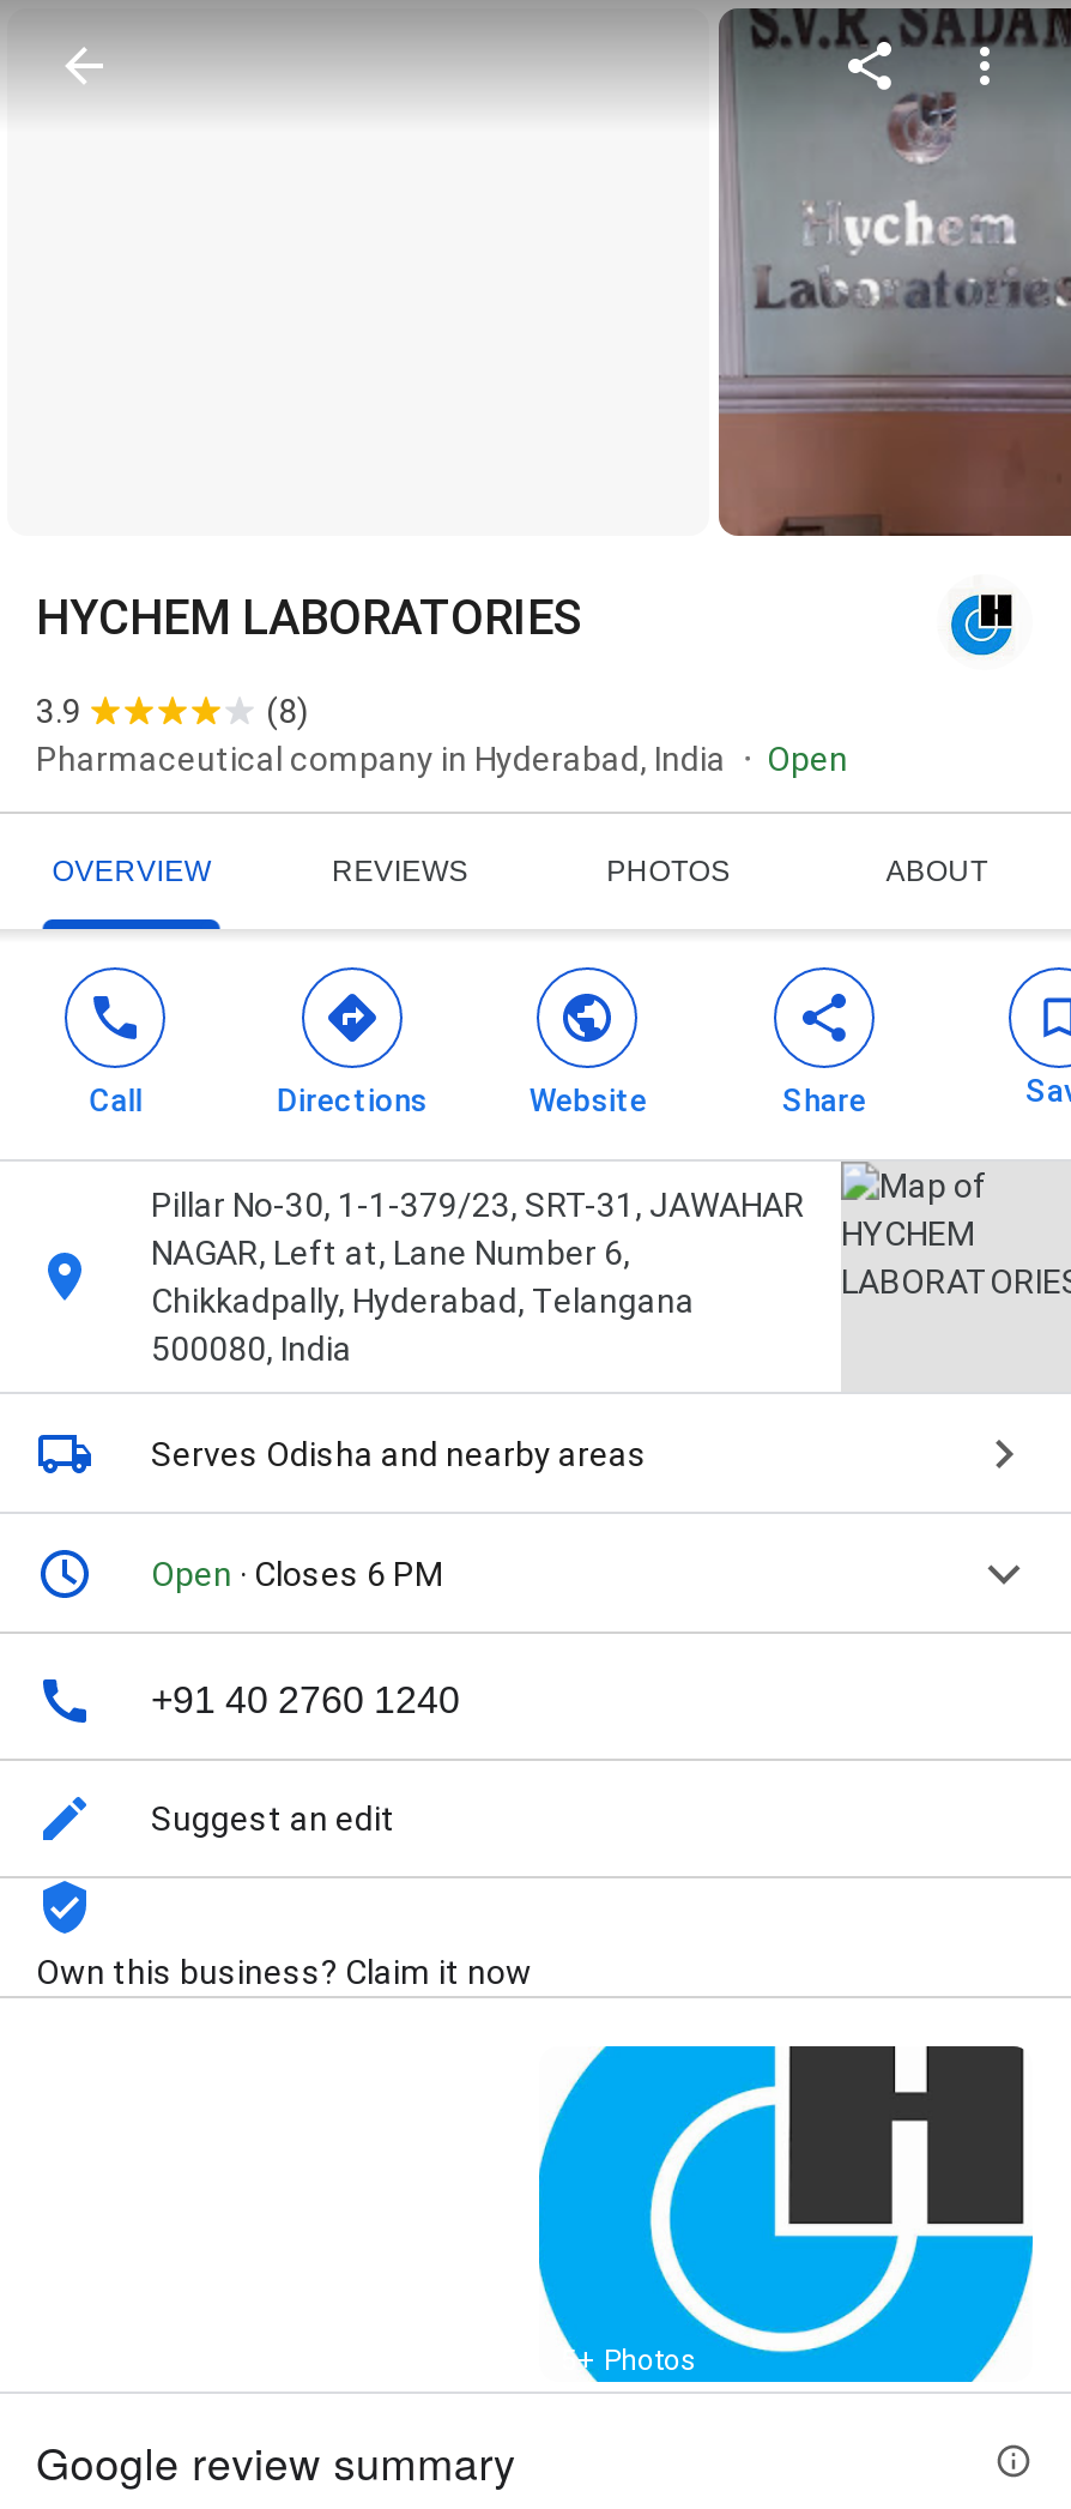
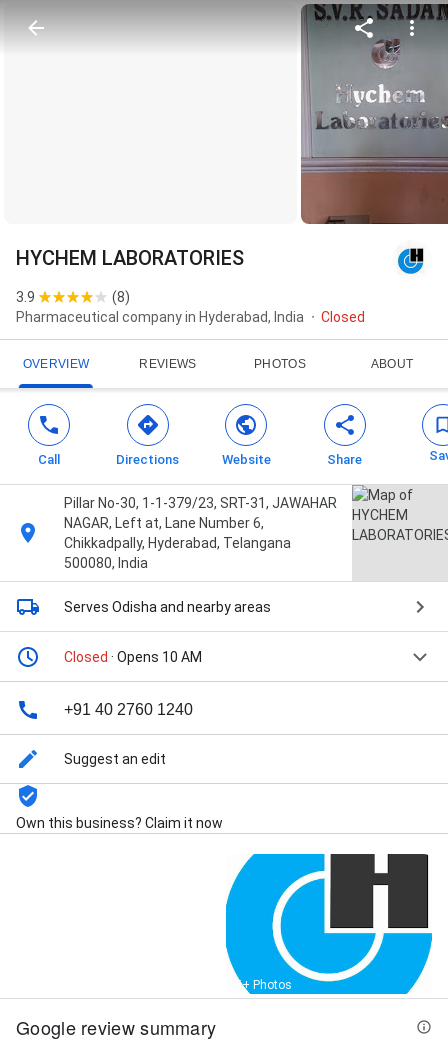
- Open
+ Closed

- Open · Closes 6 PM
+ Closed · Opens 10 AM
